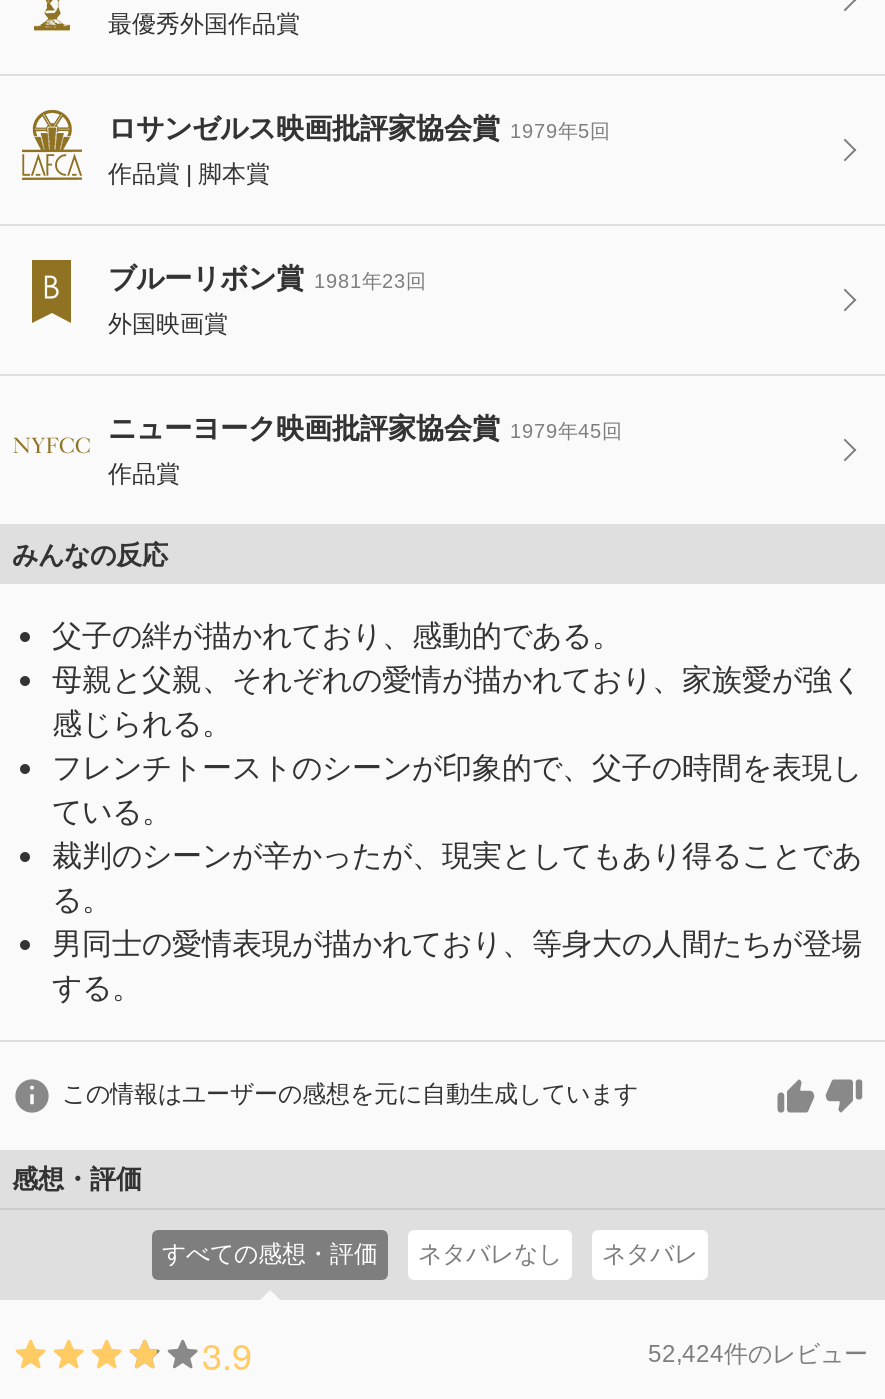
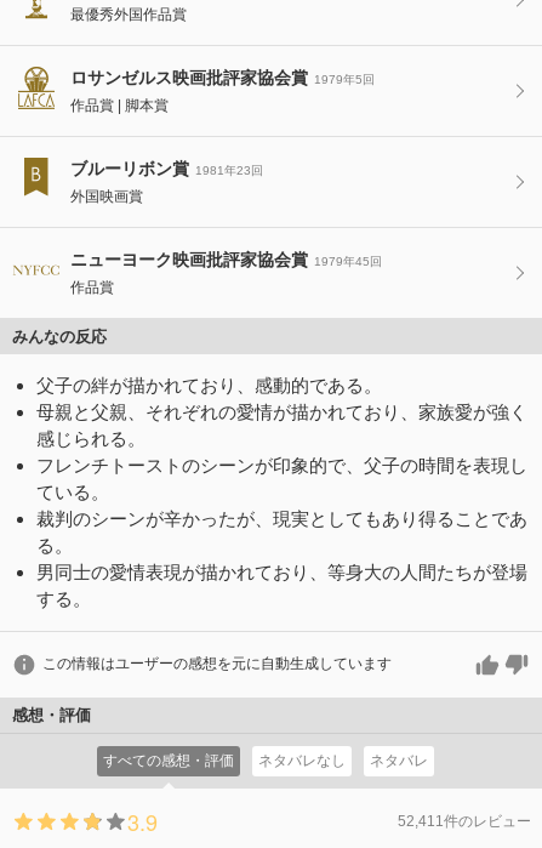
- 52,424件のレビュー
+ 52,411件のレビュー
